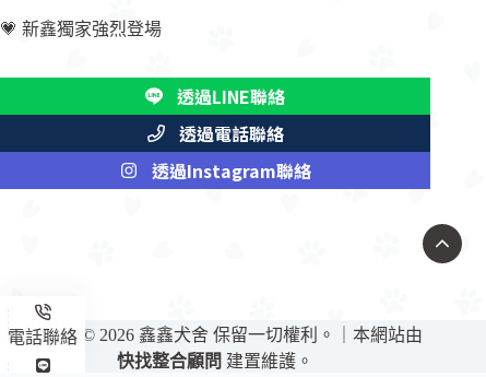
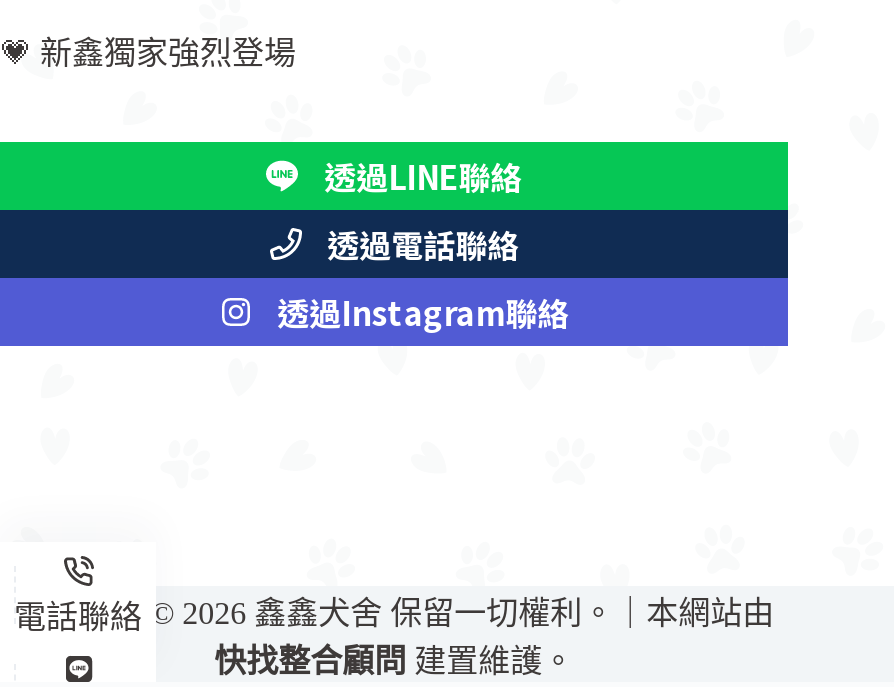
- [image]
